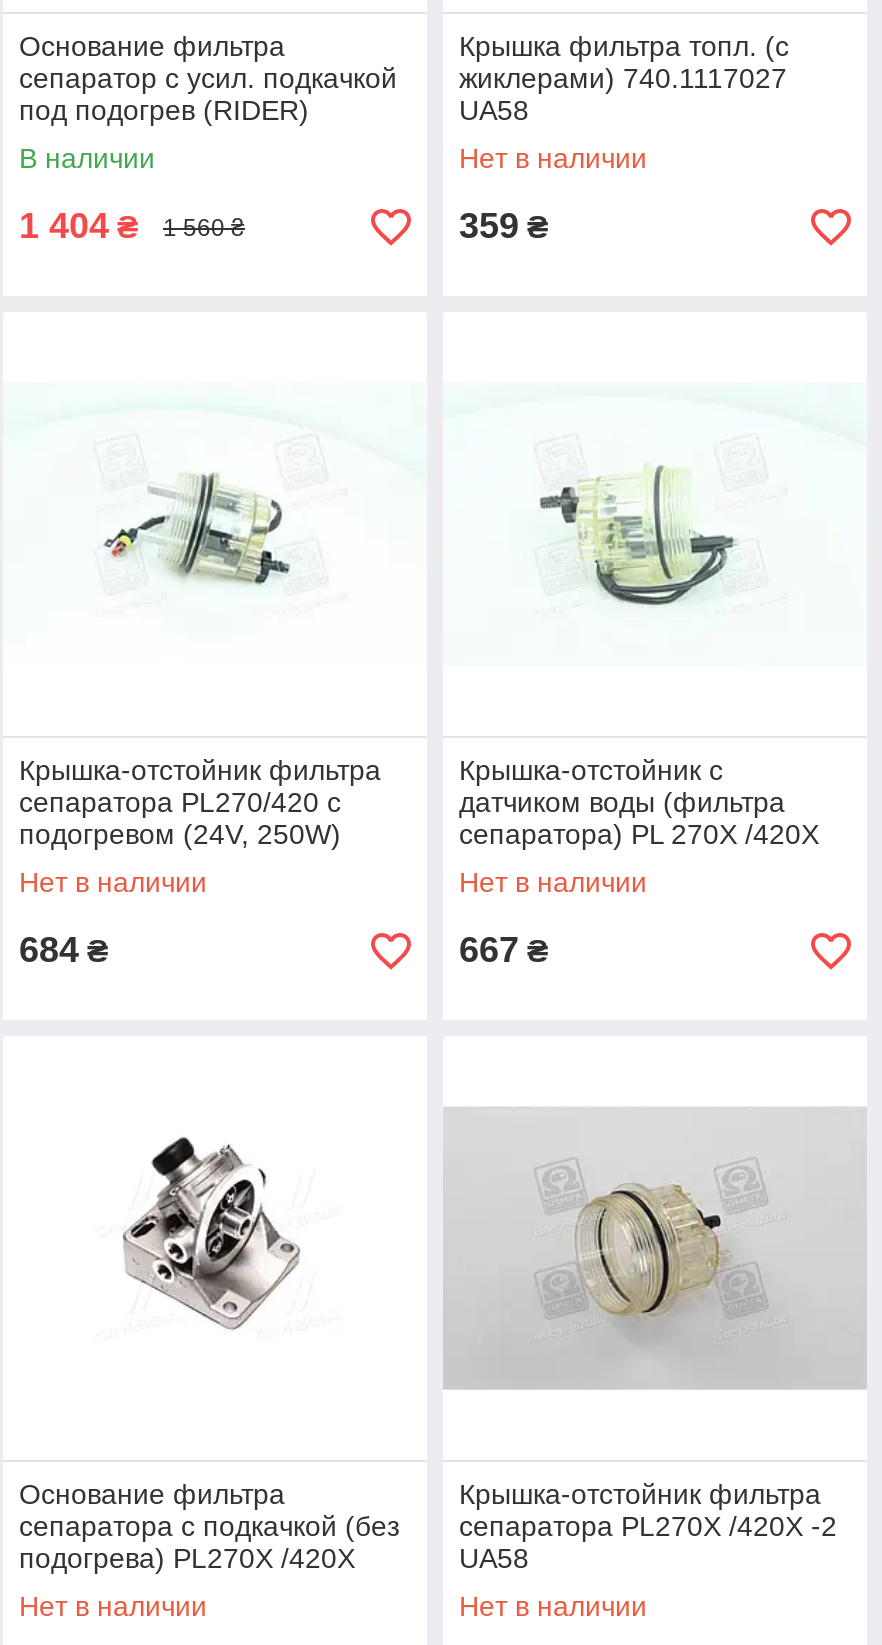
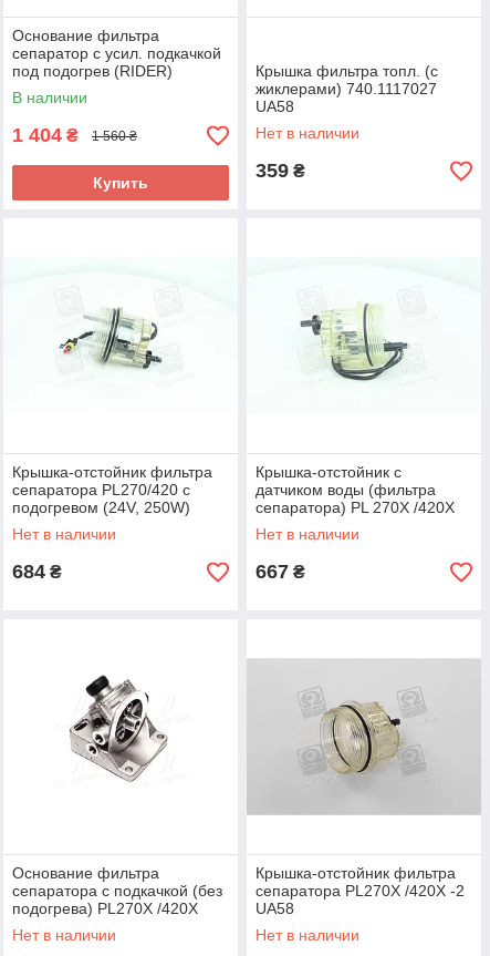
+ Купить
